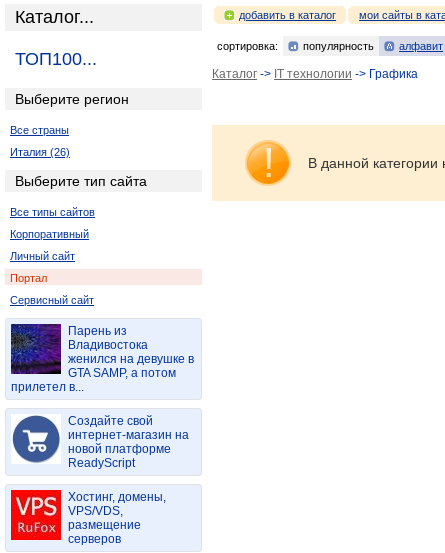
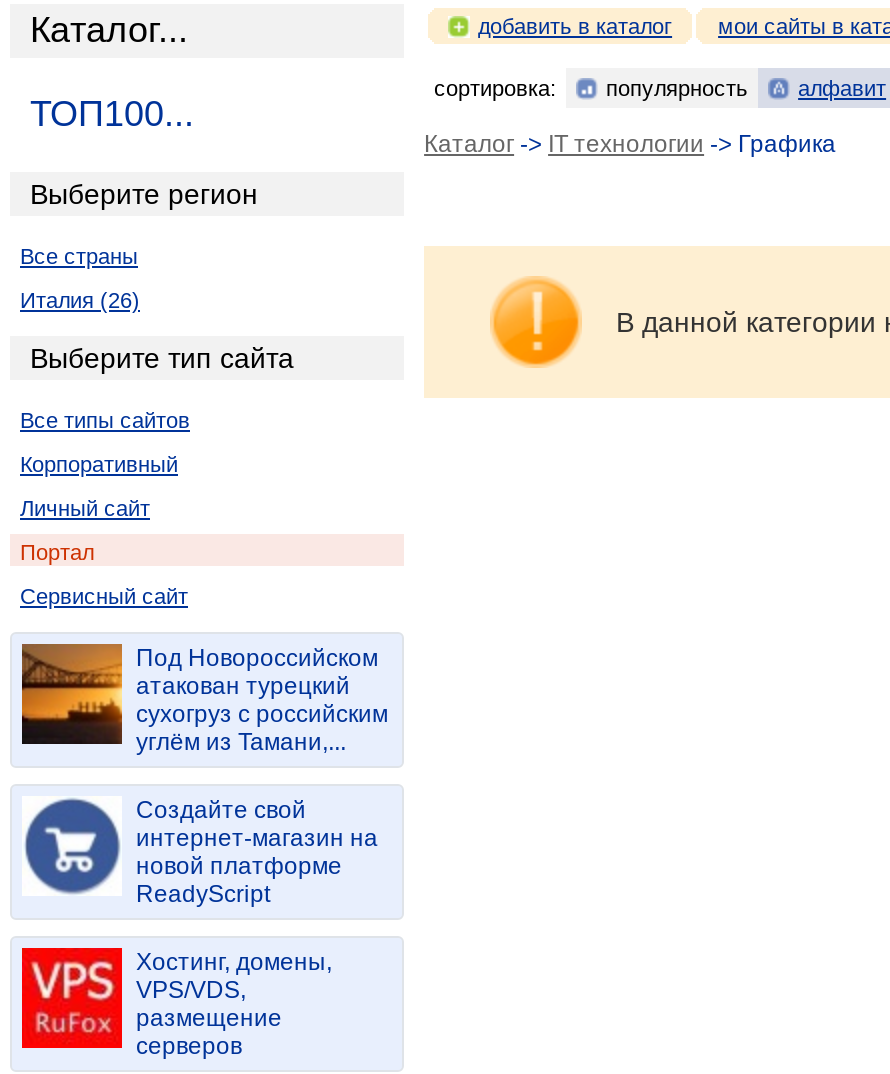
- [image]
- Парень из
- Владивостока
- женился на девушке в
- GTA SAMP, а потом
- прилетел в...
+ [image]
+ Под Новороссийском
+ атакован турецкий
+ сухогруз с российским
+ углём из Тамани,...
